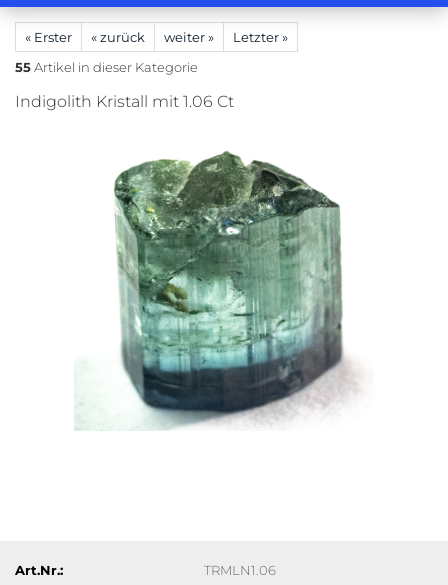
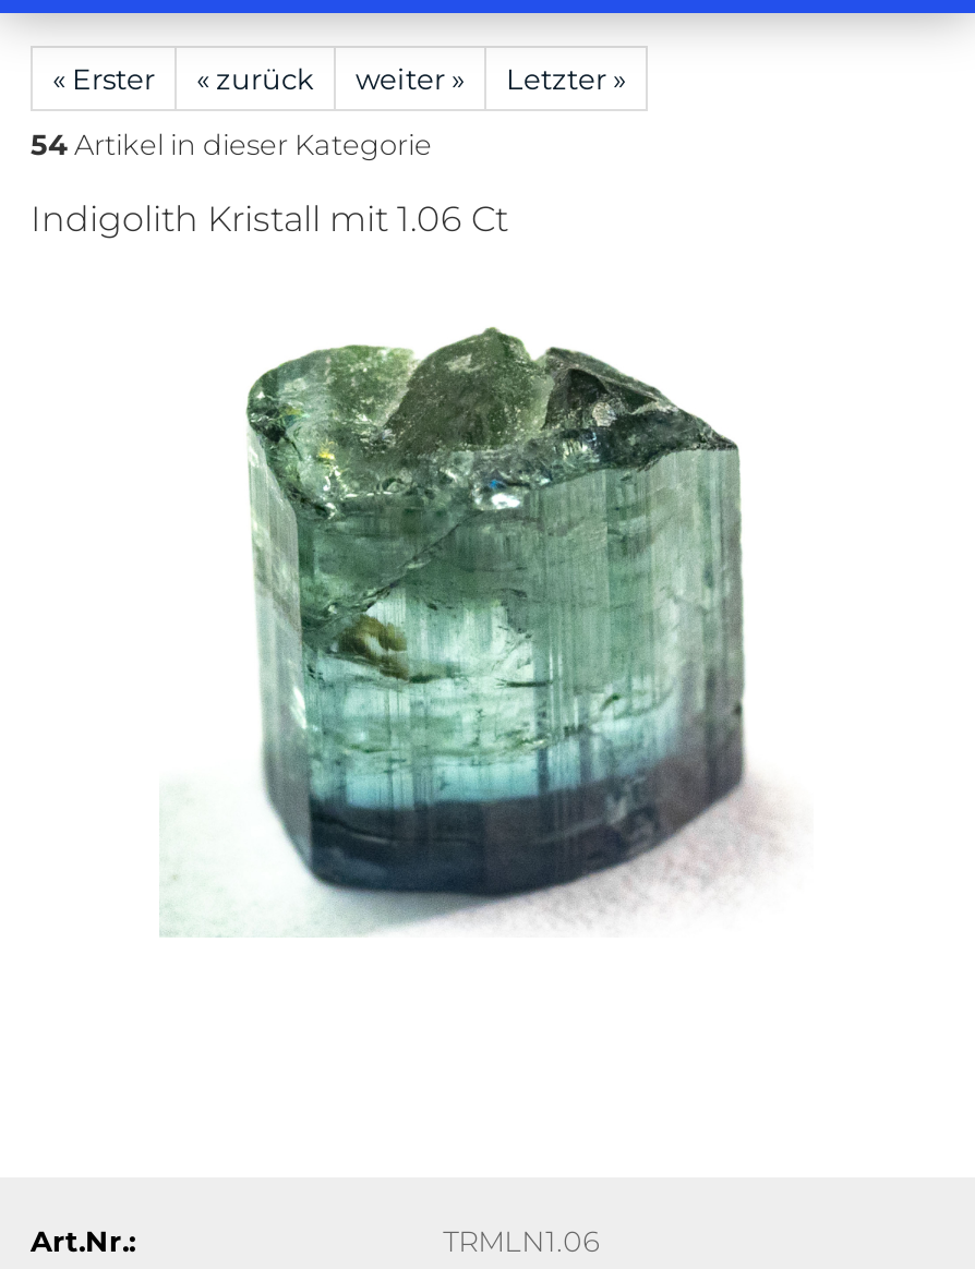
- 55 Artikel in dieser Kategorie
+ 54 Artikel in dieser Kategorie
